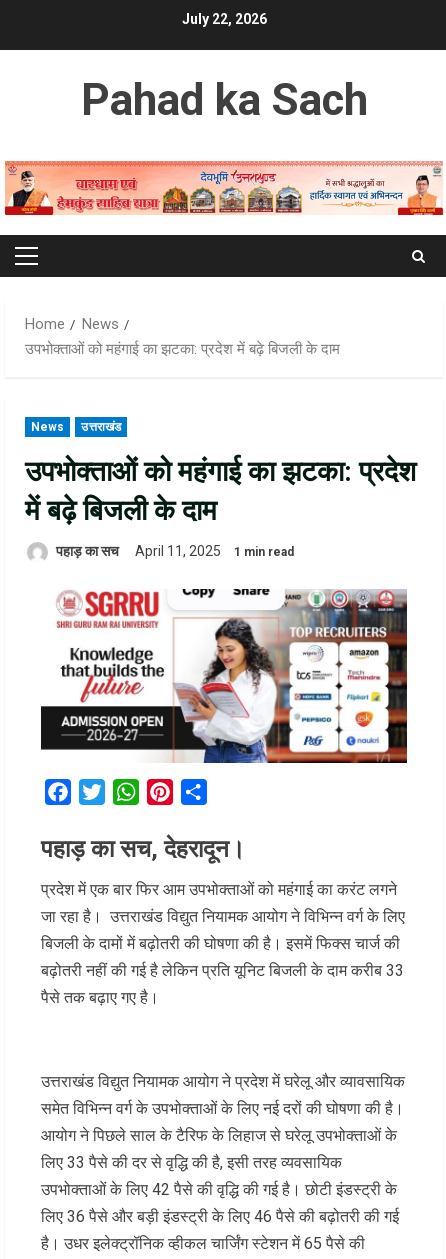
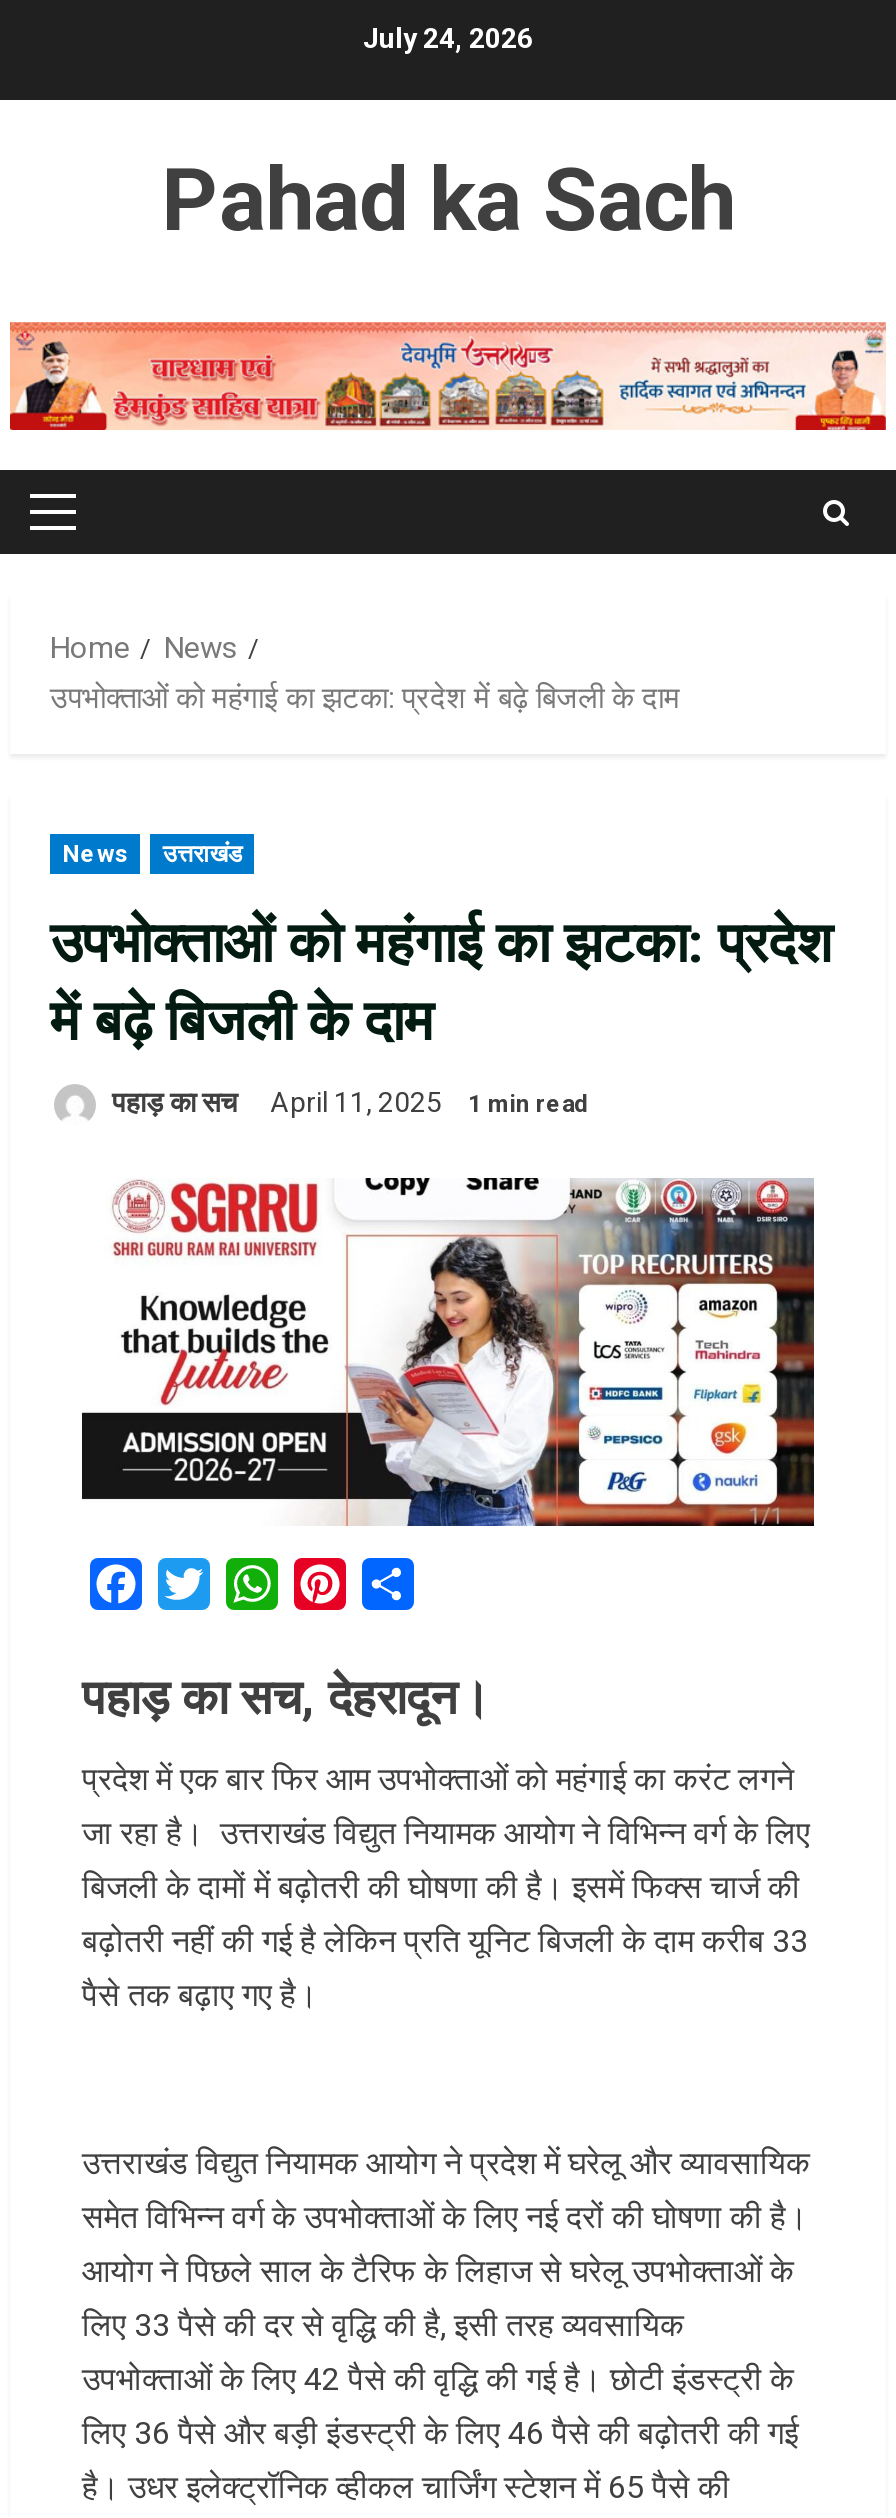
- July 22, 2026
+ July 24, 2026
